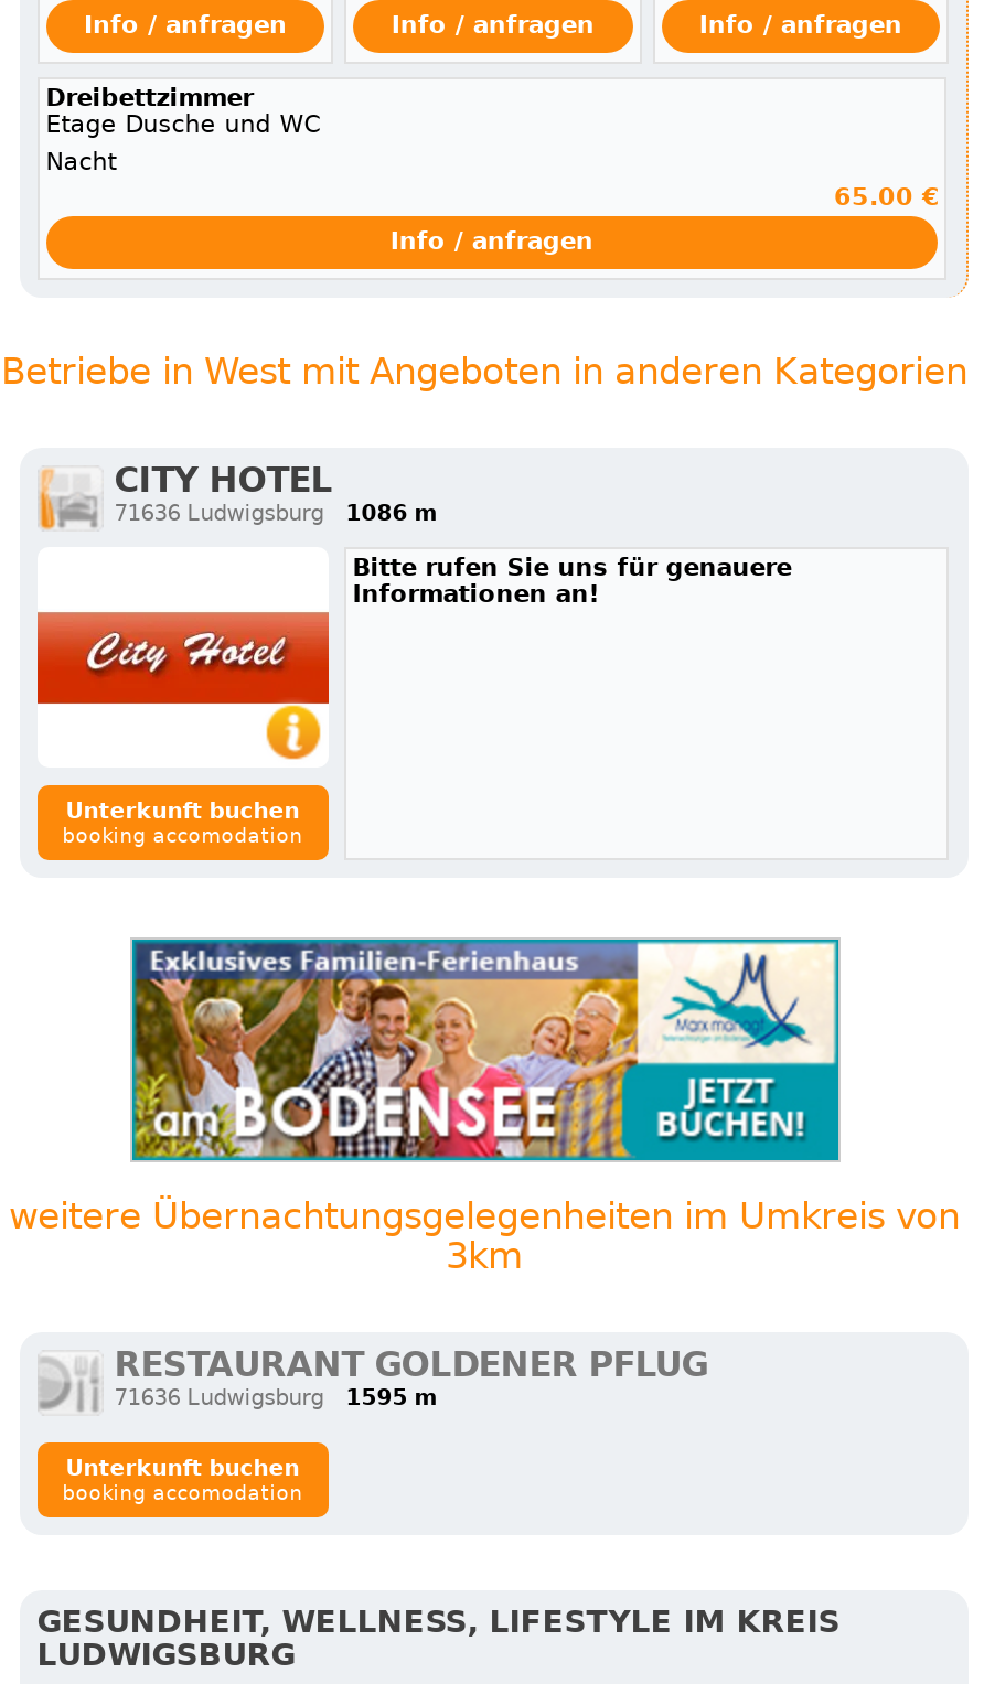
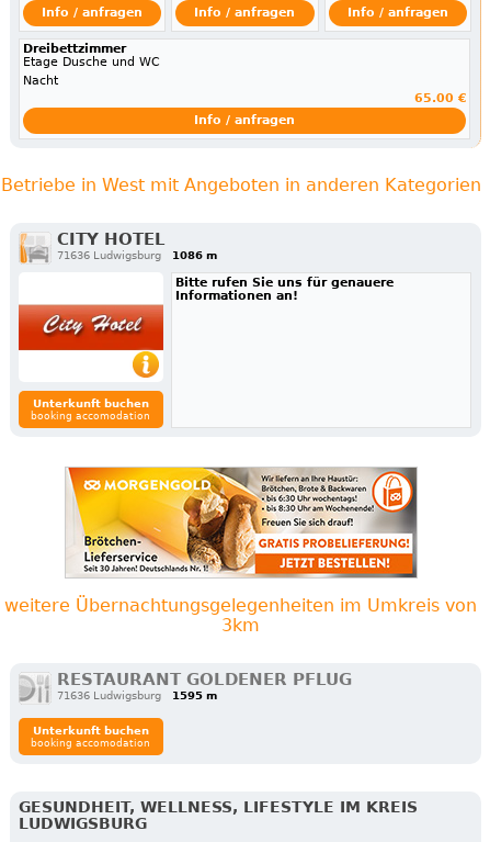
- [image]
+ [image]
